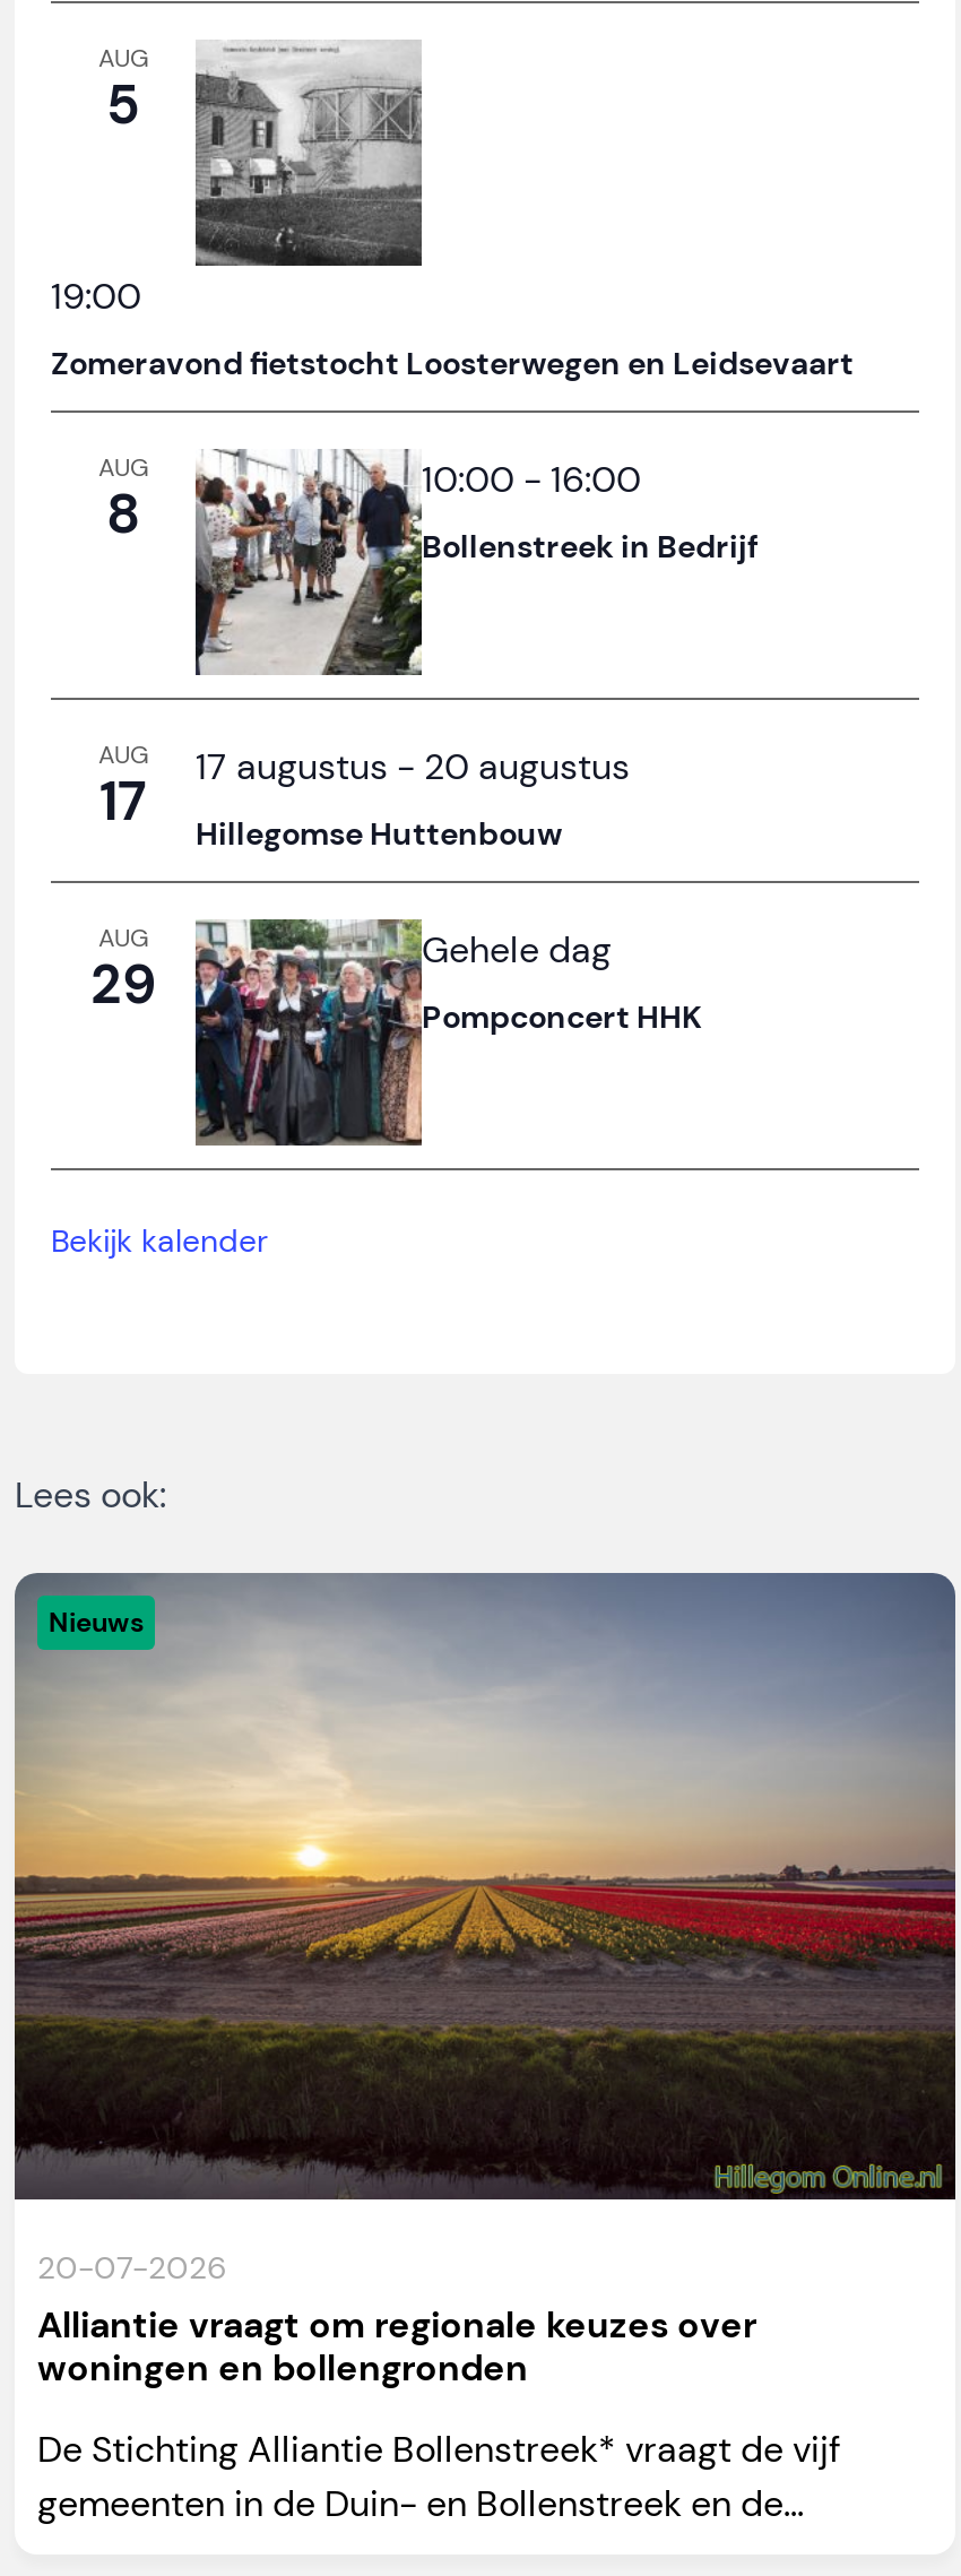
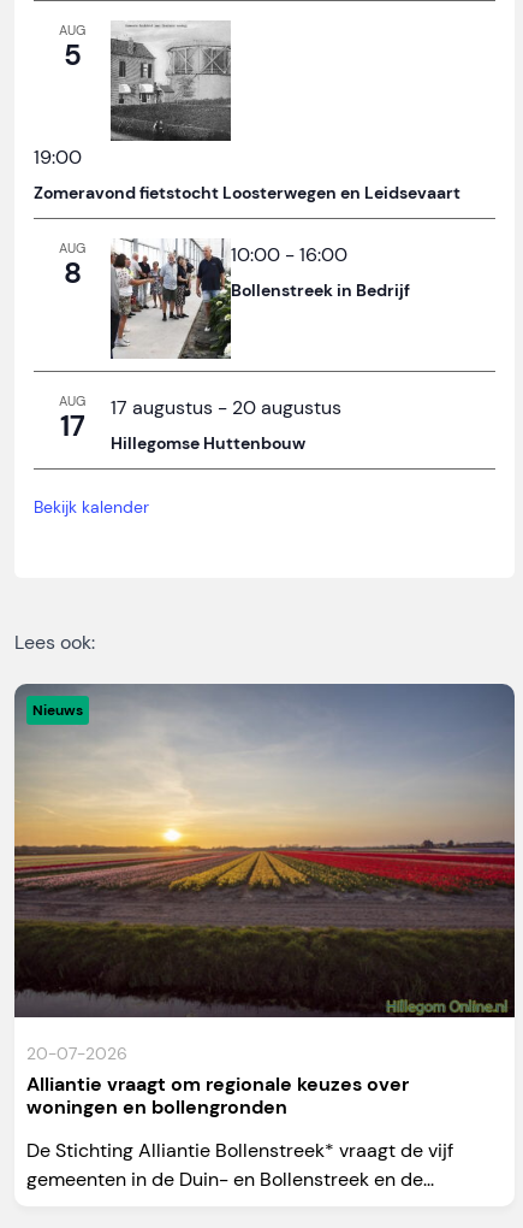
- [image]
- AUG
- 29
- Gehele dag
- Pompconcert HHK
